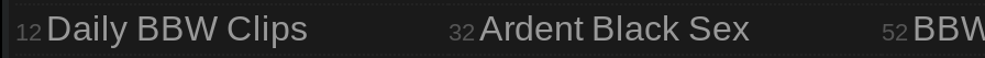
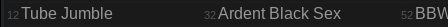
- 12 Daily BBW Clips
+ 12 Tube Jumble
